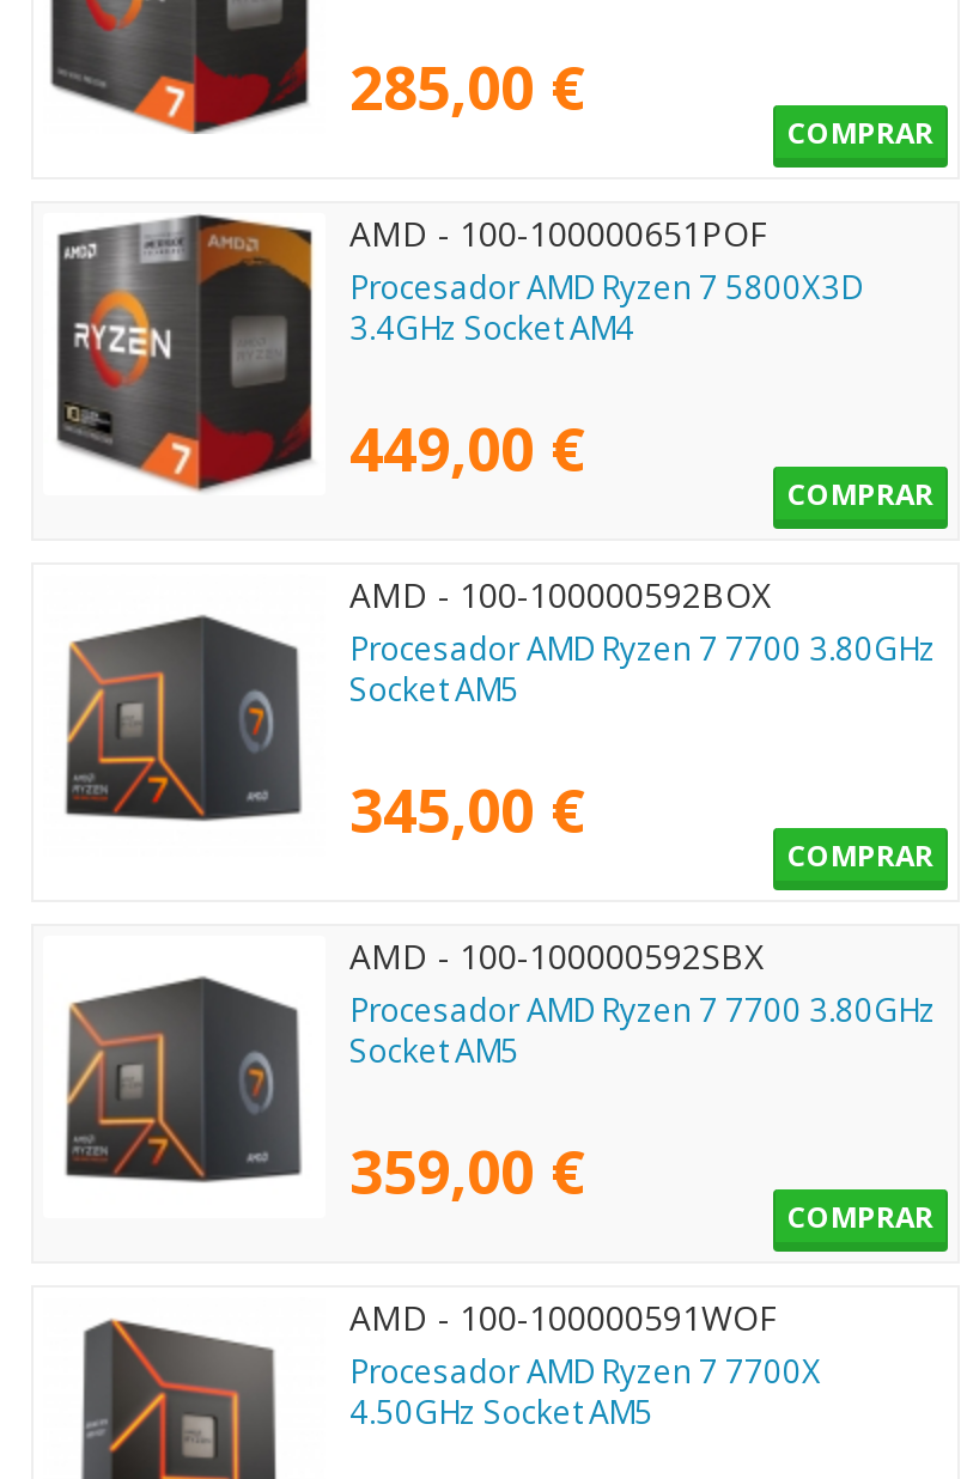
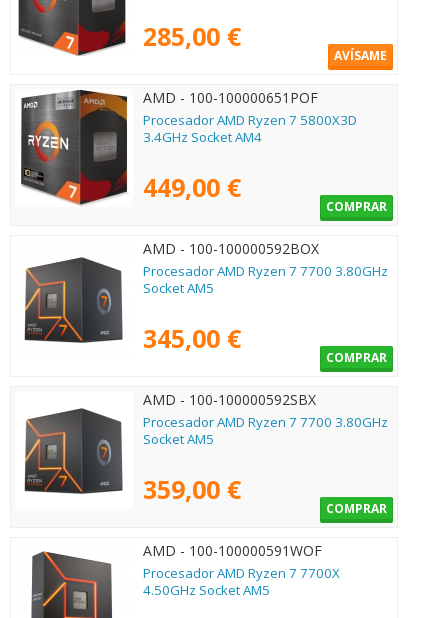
- COMPRAR
+ AVÍSAME
